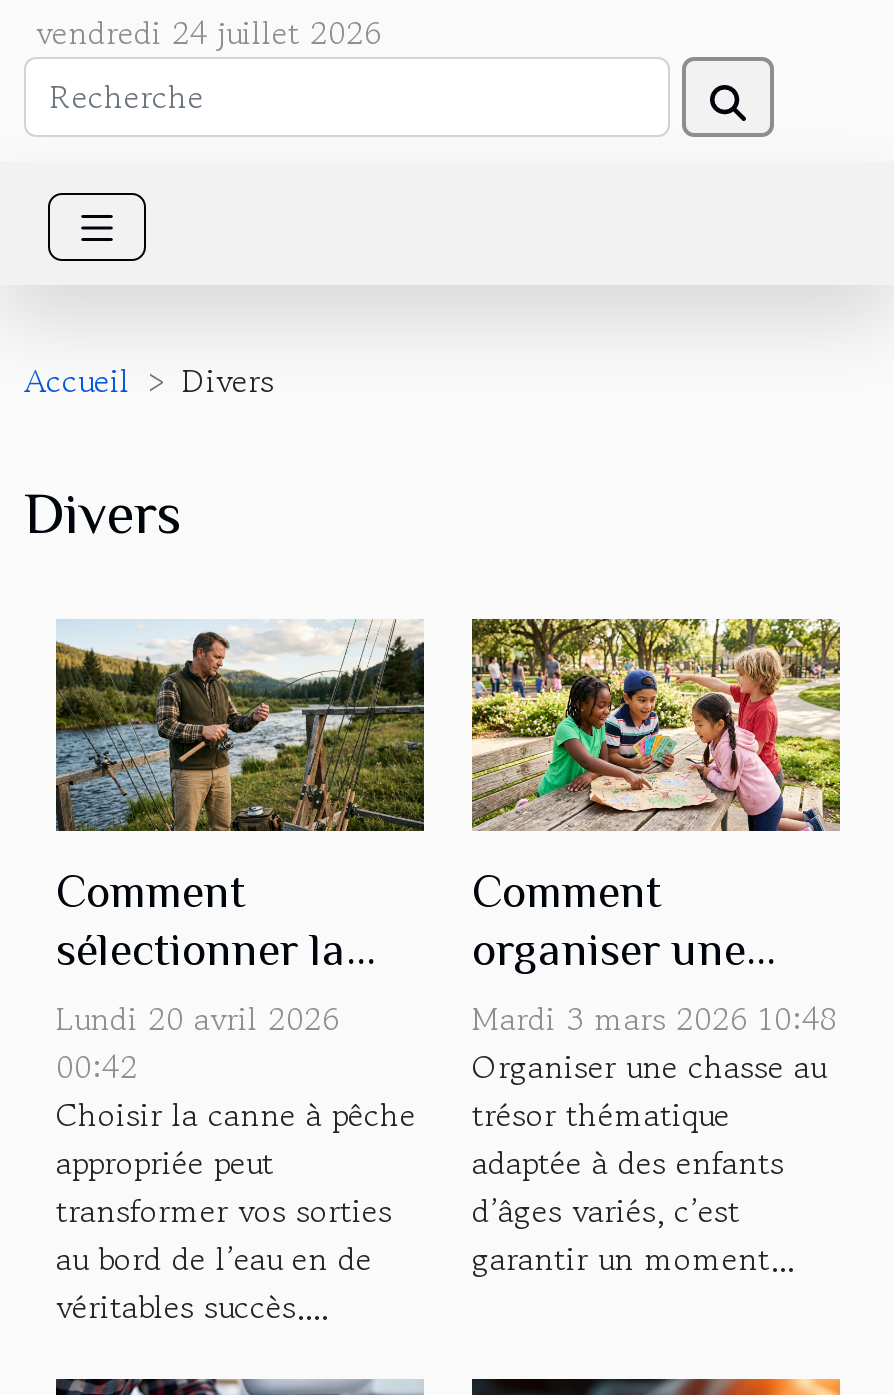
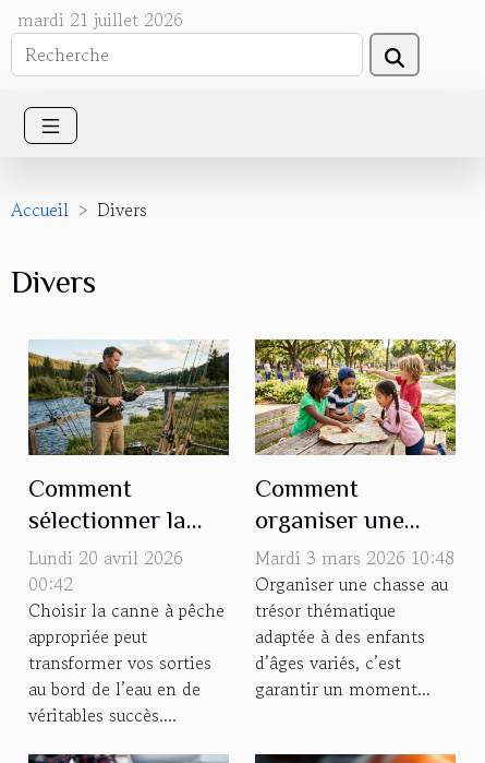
- vendredi 24 juillet 2026
+ mardi 21 juillet 2026
